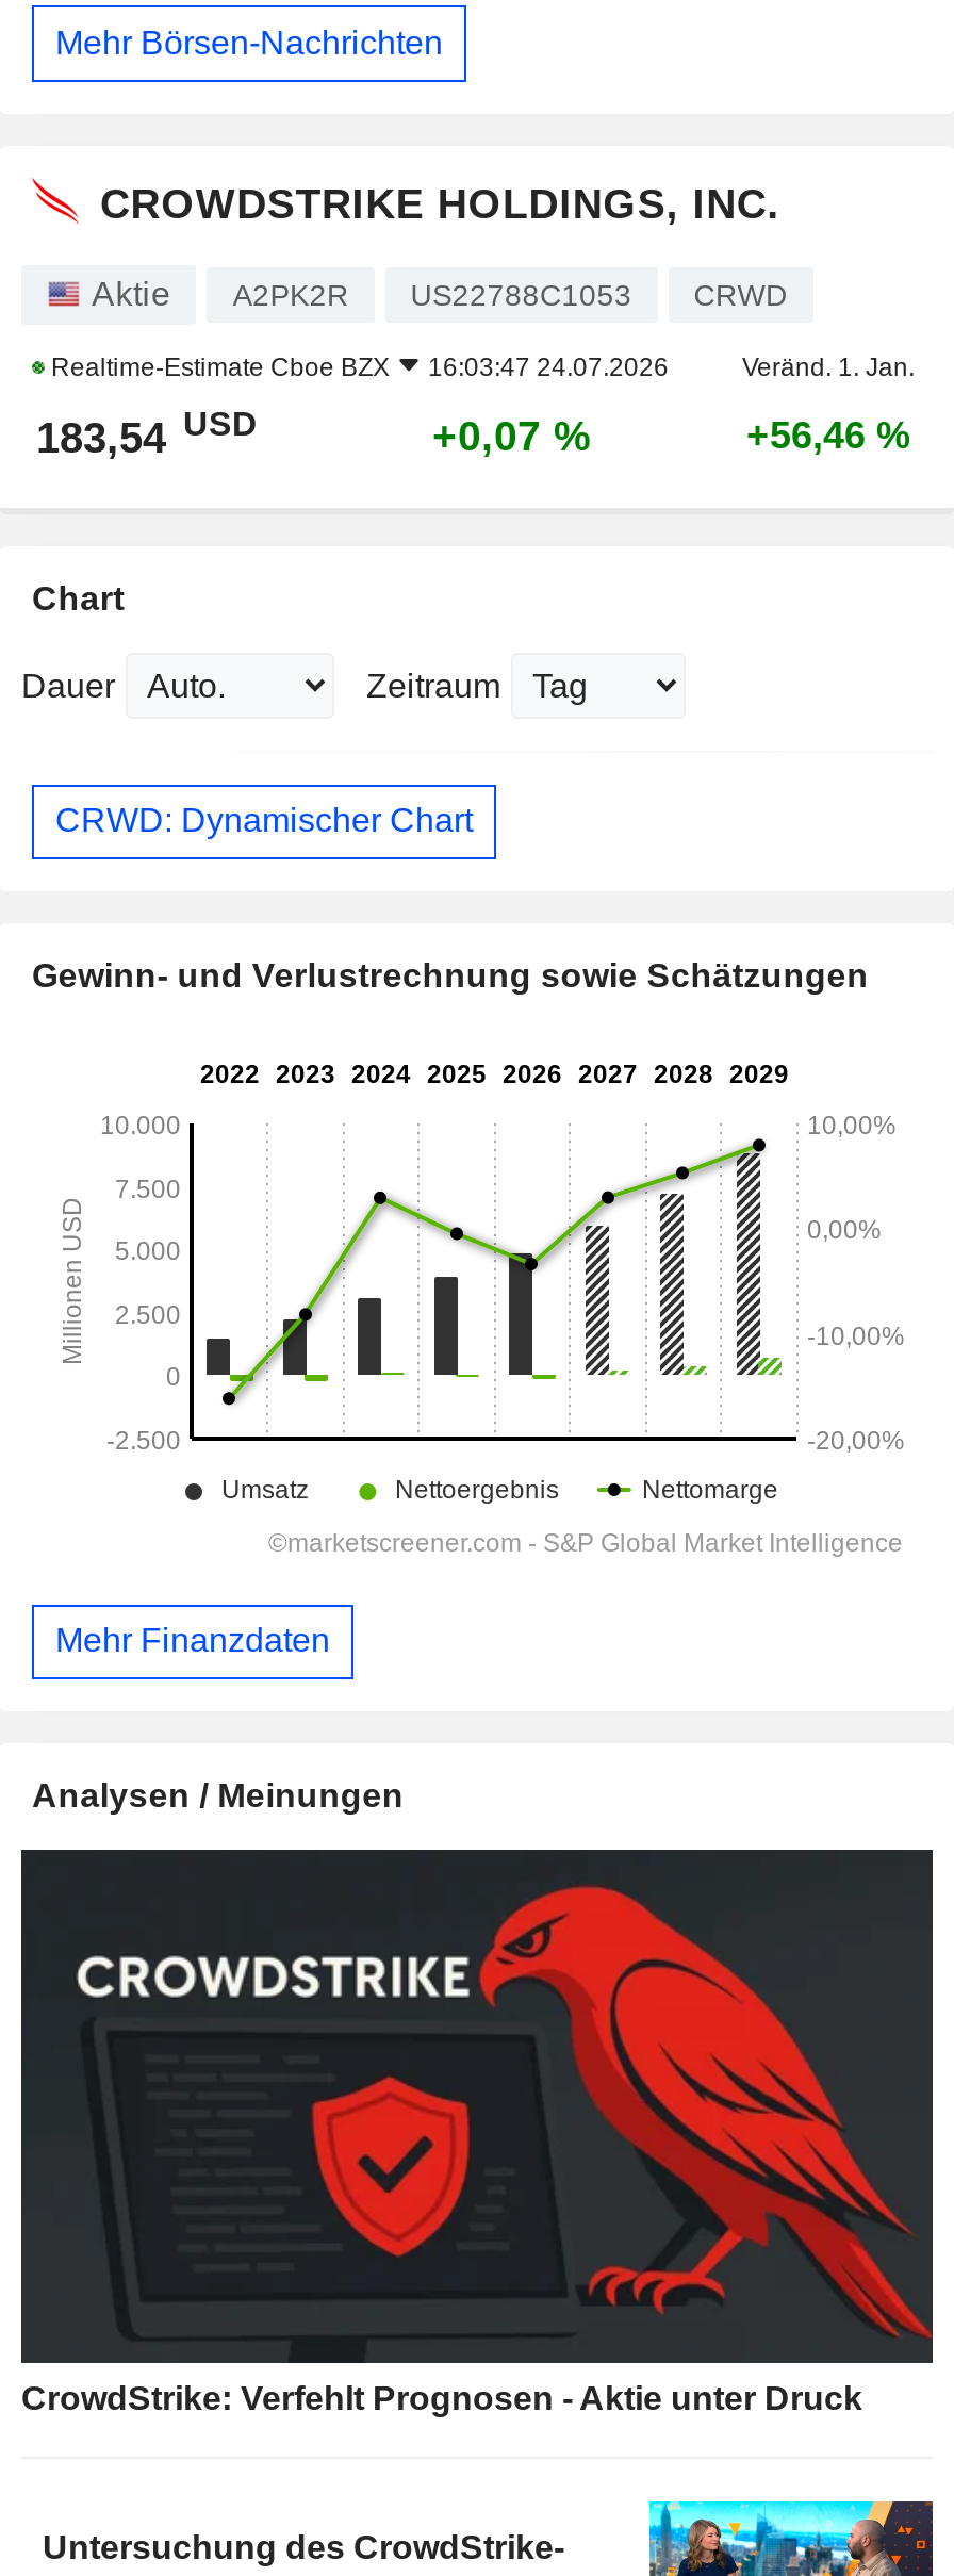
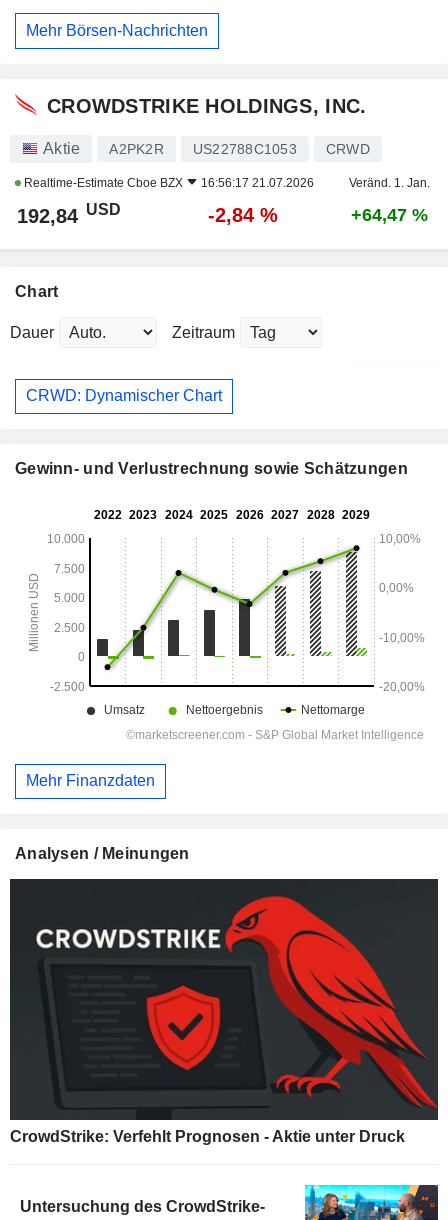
- Realtime-Estimate Cboe BZX 16:03:47 24.07.2026
+ Realtime-Estimate Cboe BZX 16:56:17 21.07.2026

- 183,54 USD
+ 192,84 USD

- +0,07 %
+ -2,84 %

- +56,46 %
+ +64,47 %
